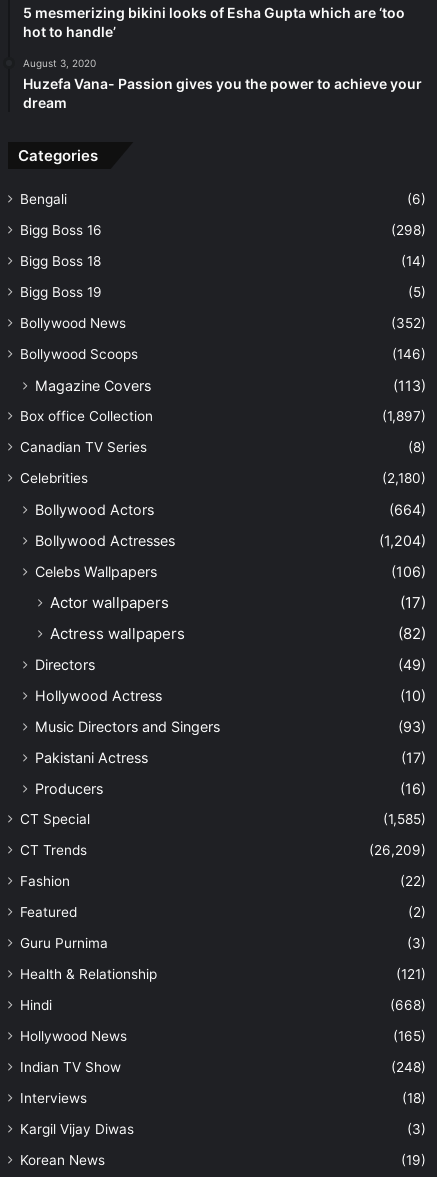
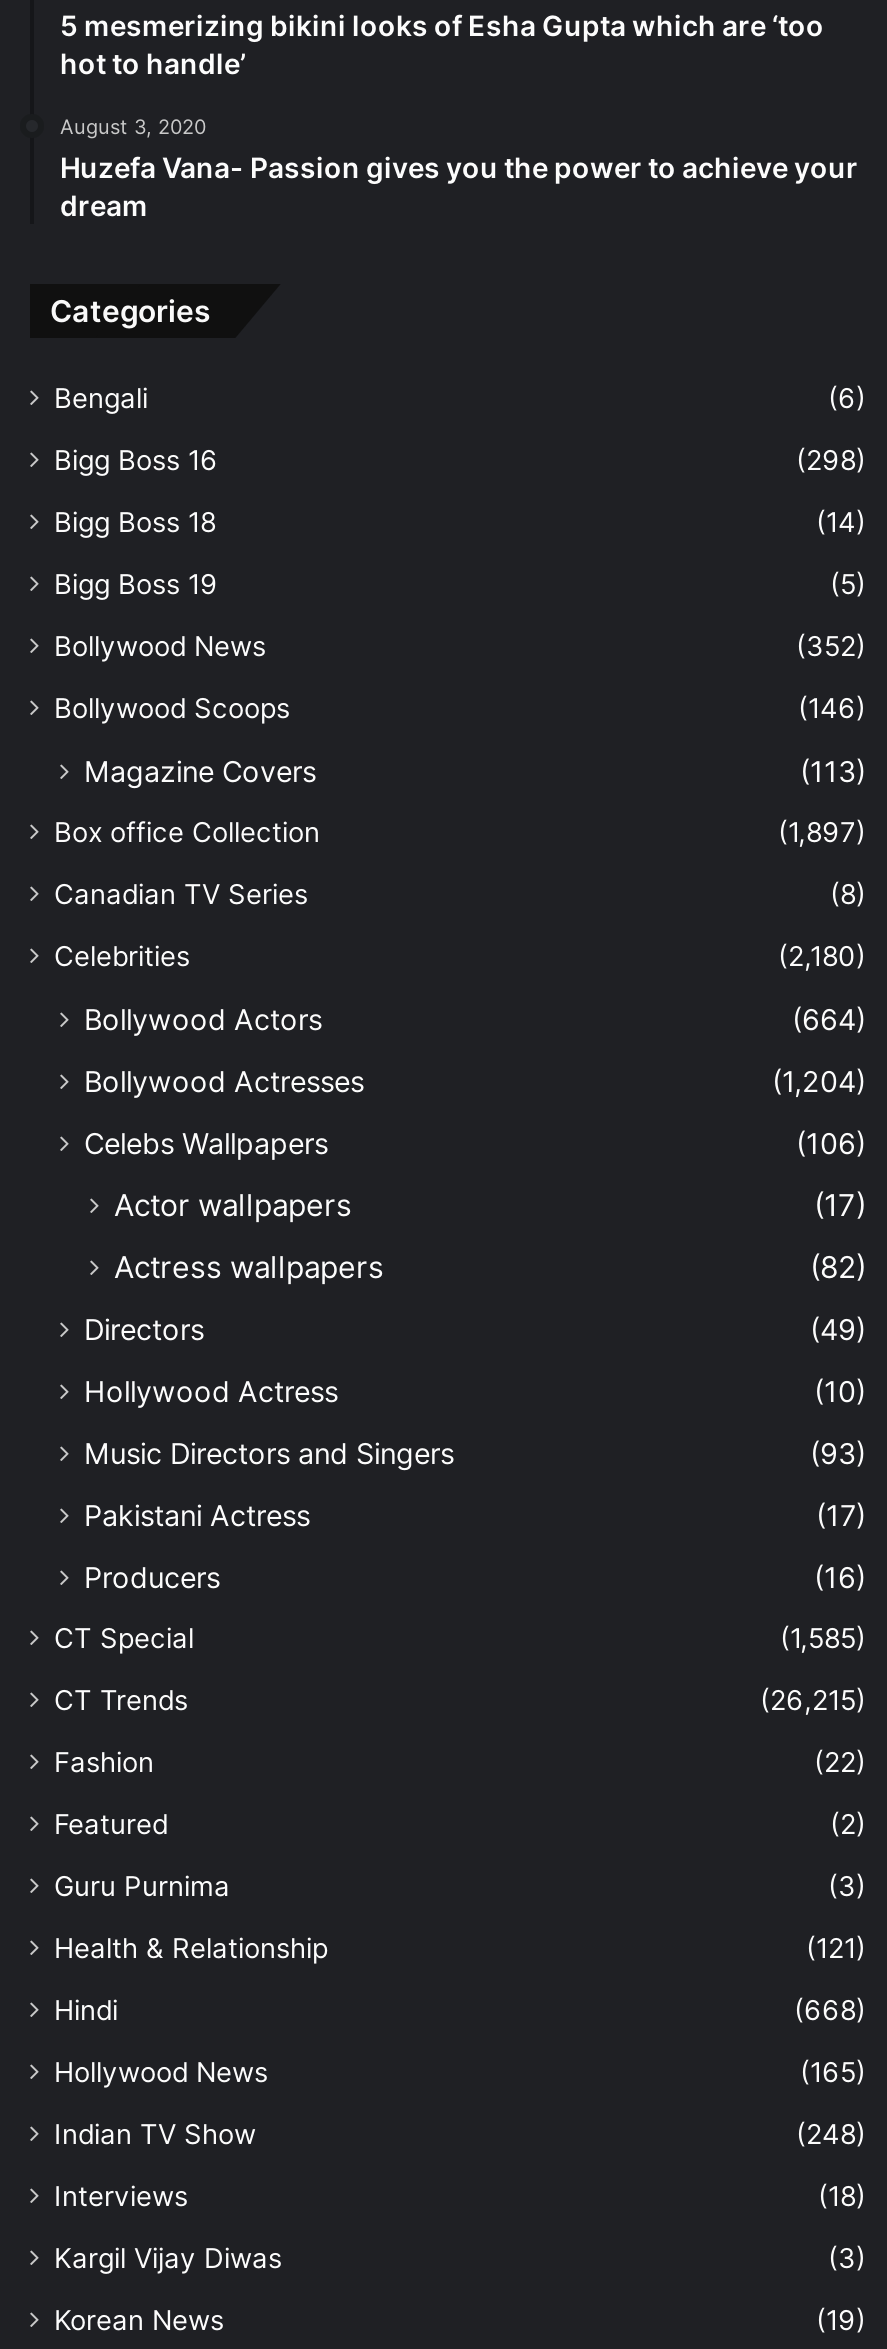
- (26,209)
+ (26,215)
